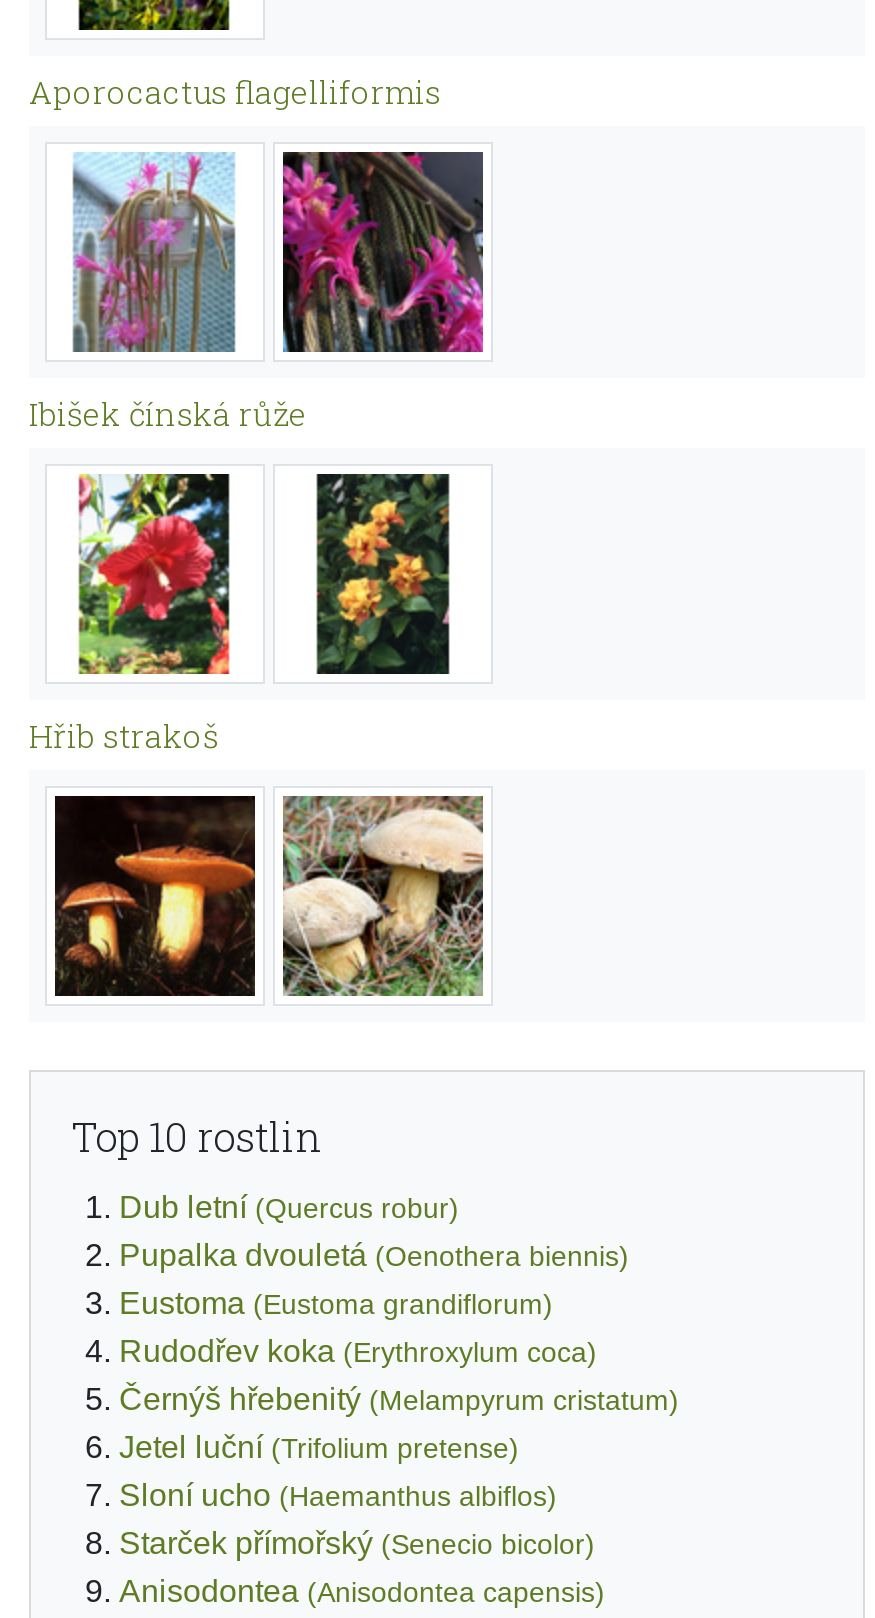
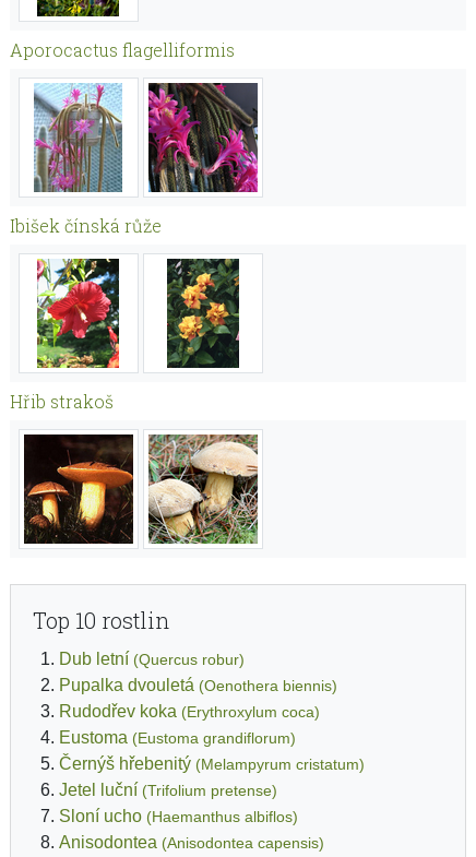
moved down: Eustoma (Eustoma grandiflorum)

- Starček přímořský (Senecio bicolor)
